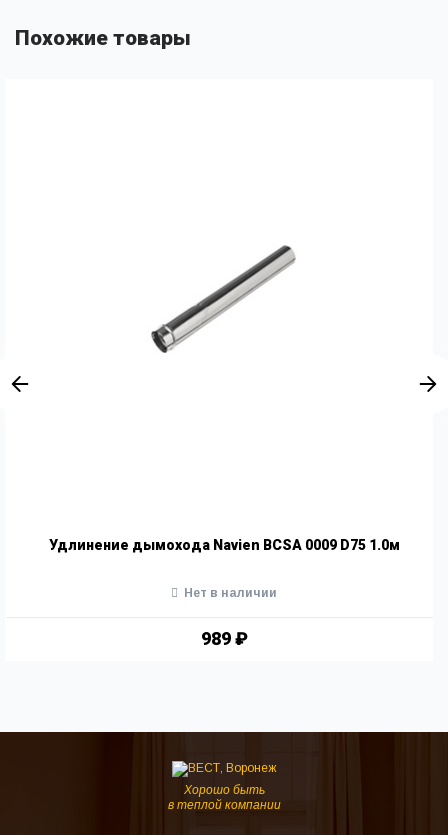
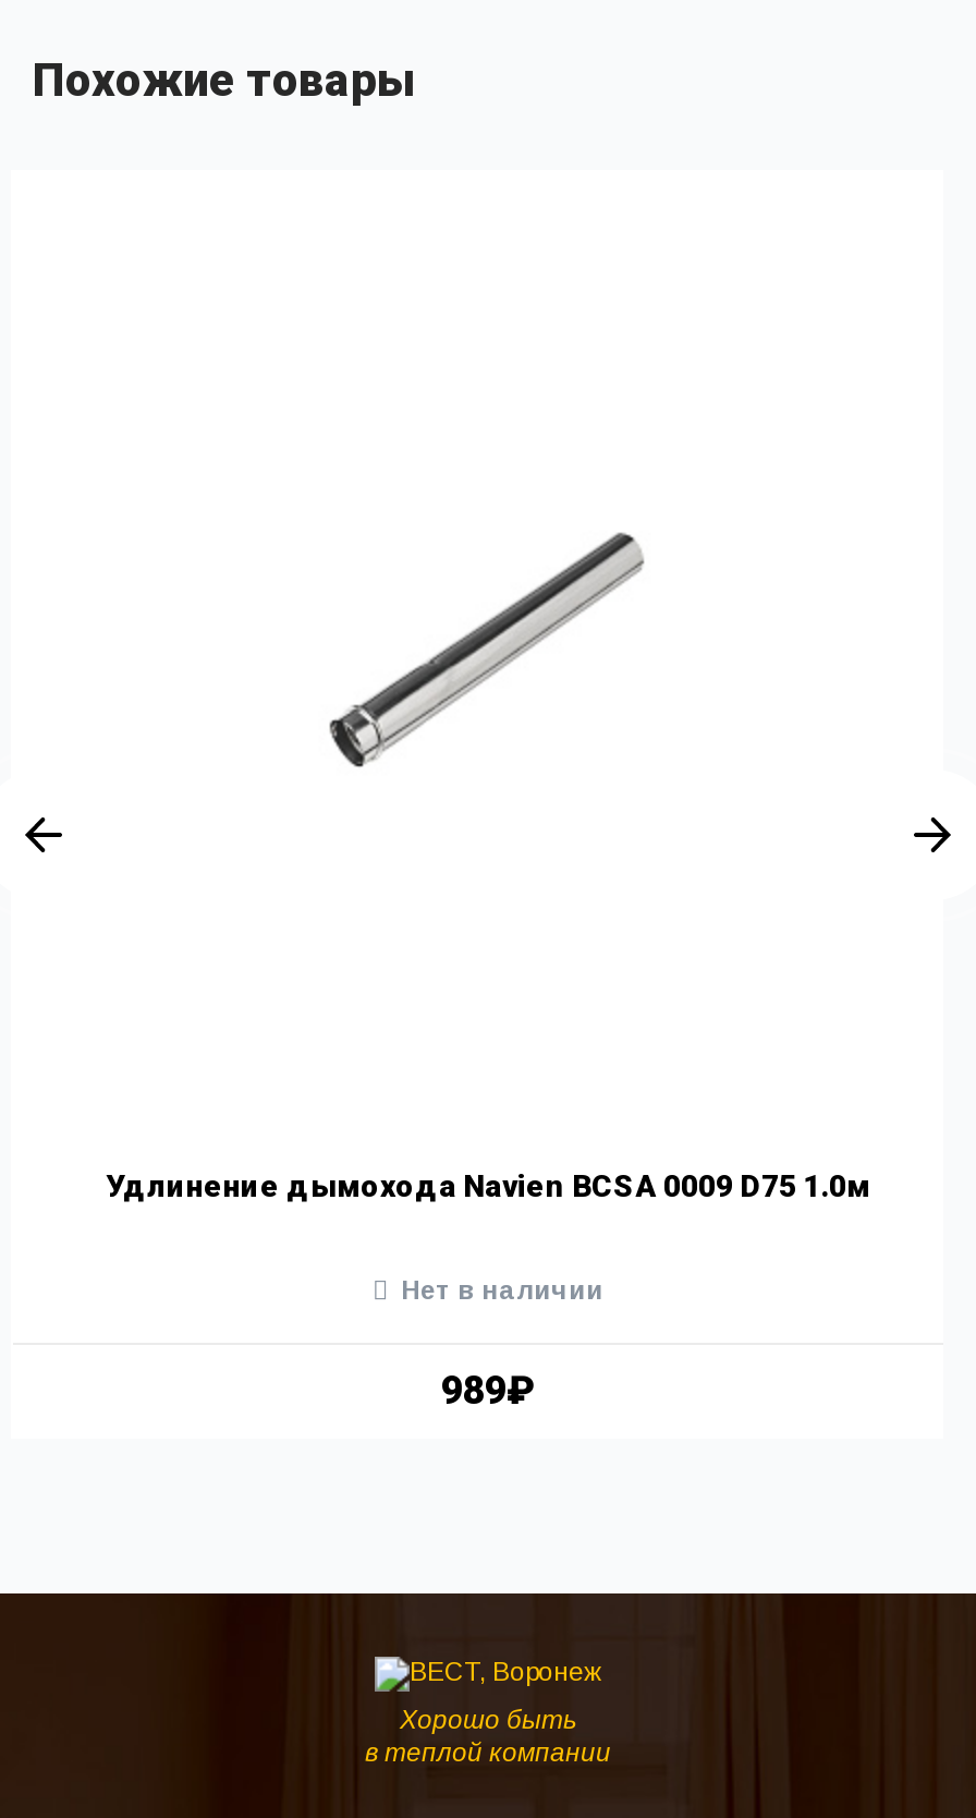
- 989 ₽
+ 989₽
